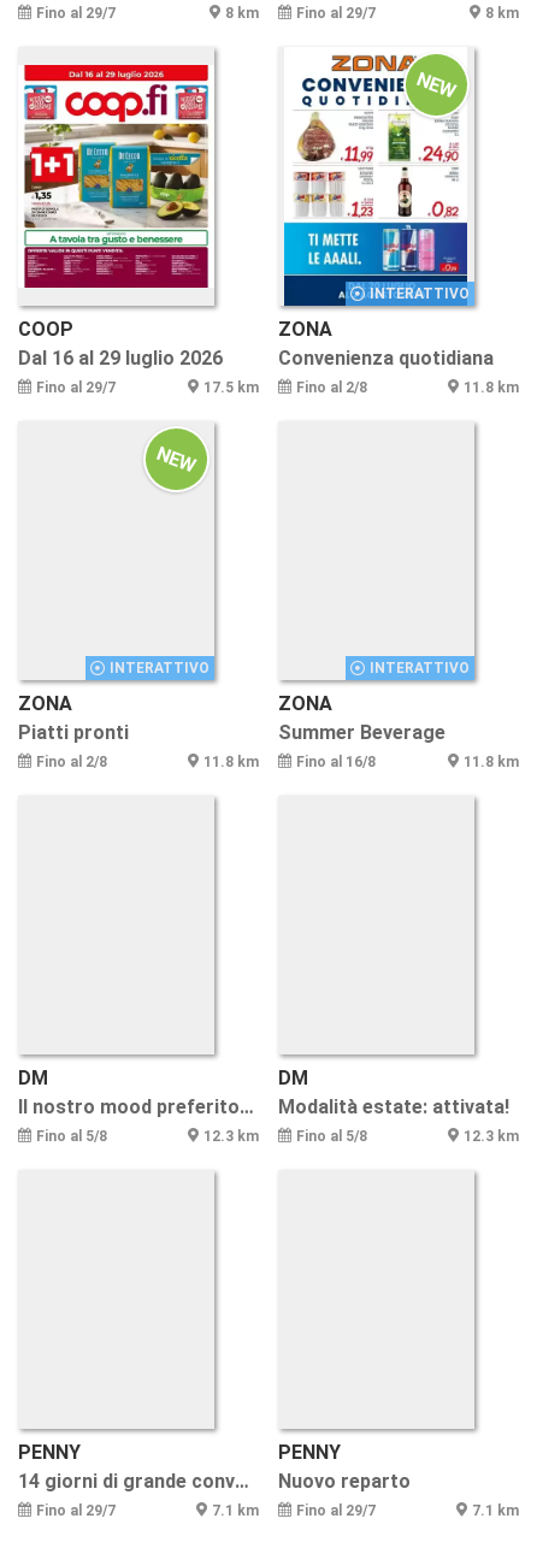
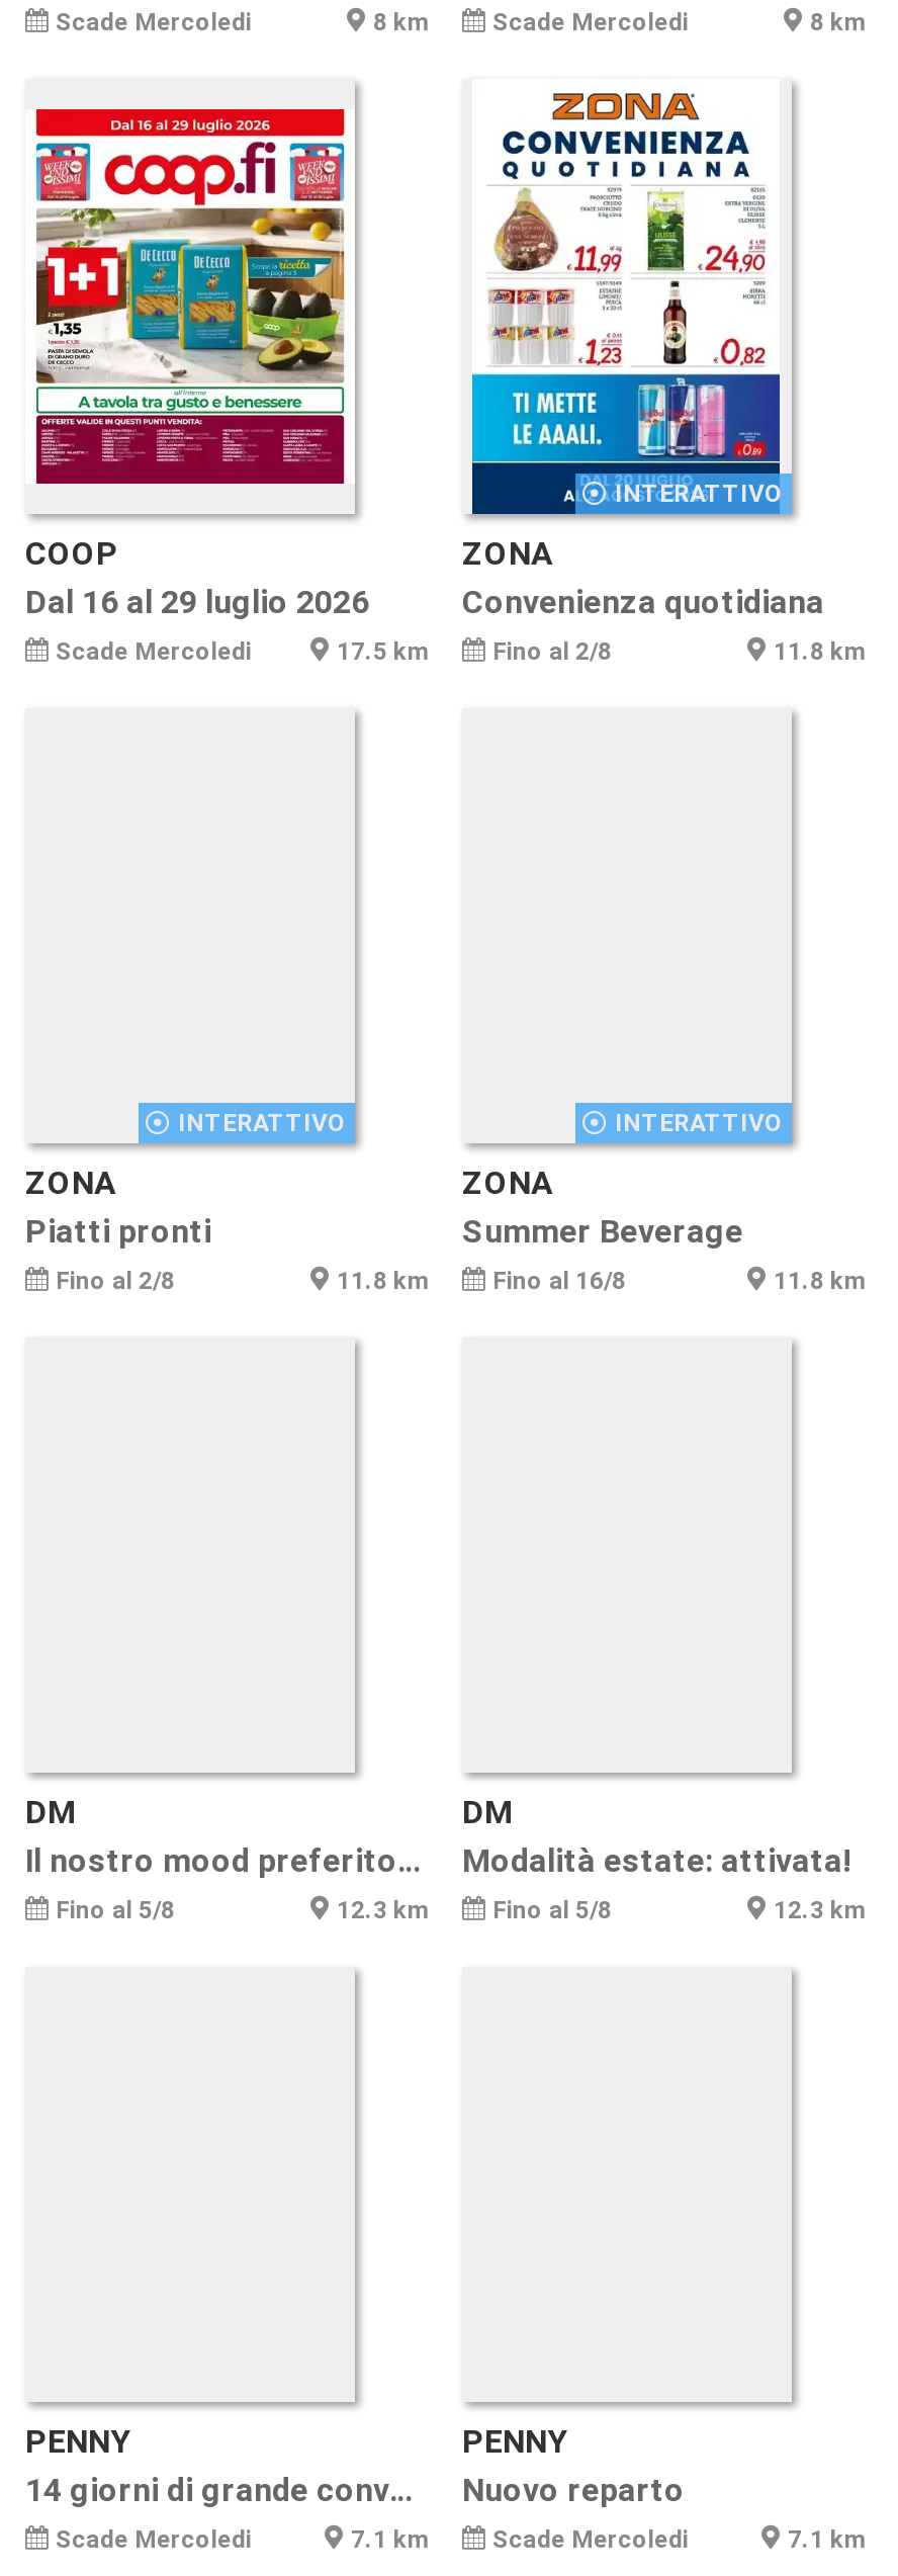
- Fino al 29/7
+ Scade Mercoledi

- Fino al 29/7
+ Scade Mercoledi

- NEW

- Fino al 29/7
+ Scade Mercoledi

- NEW

- Fino al 29/7
+ Scade Mercoledi

- Fino al 29/7
+ Scade Mercoledi
